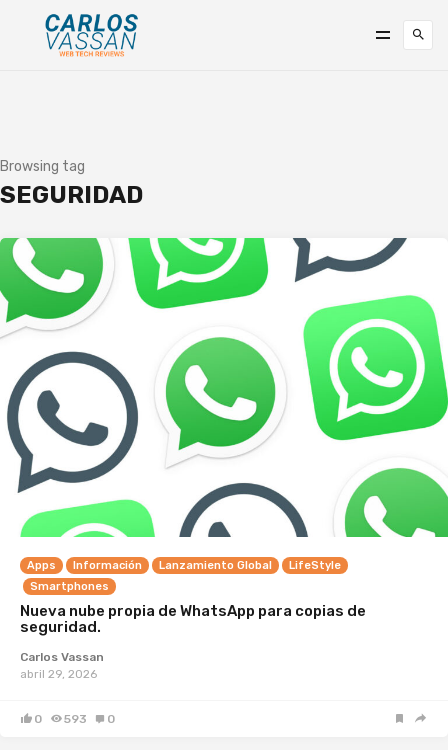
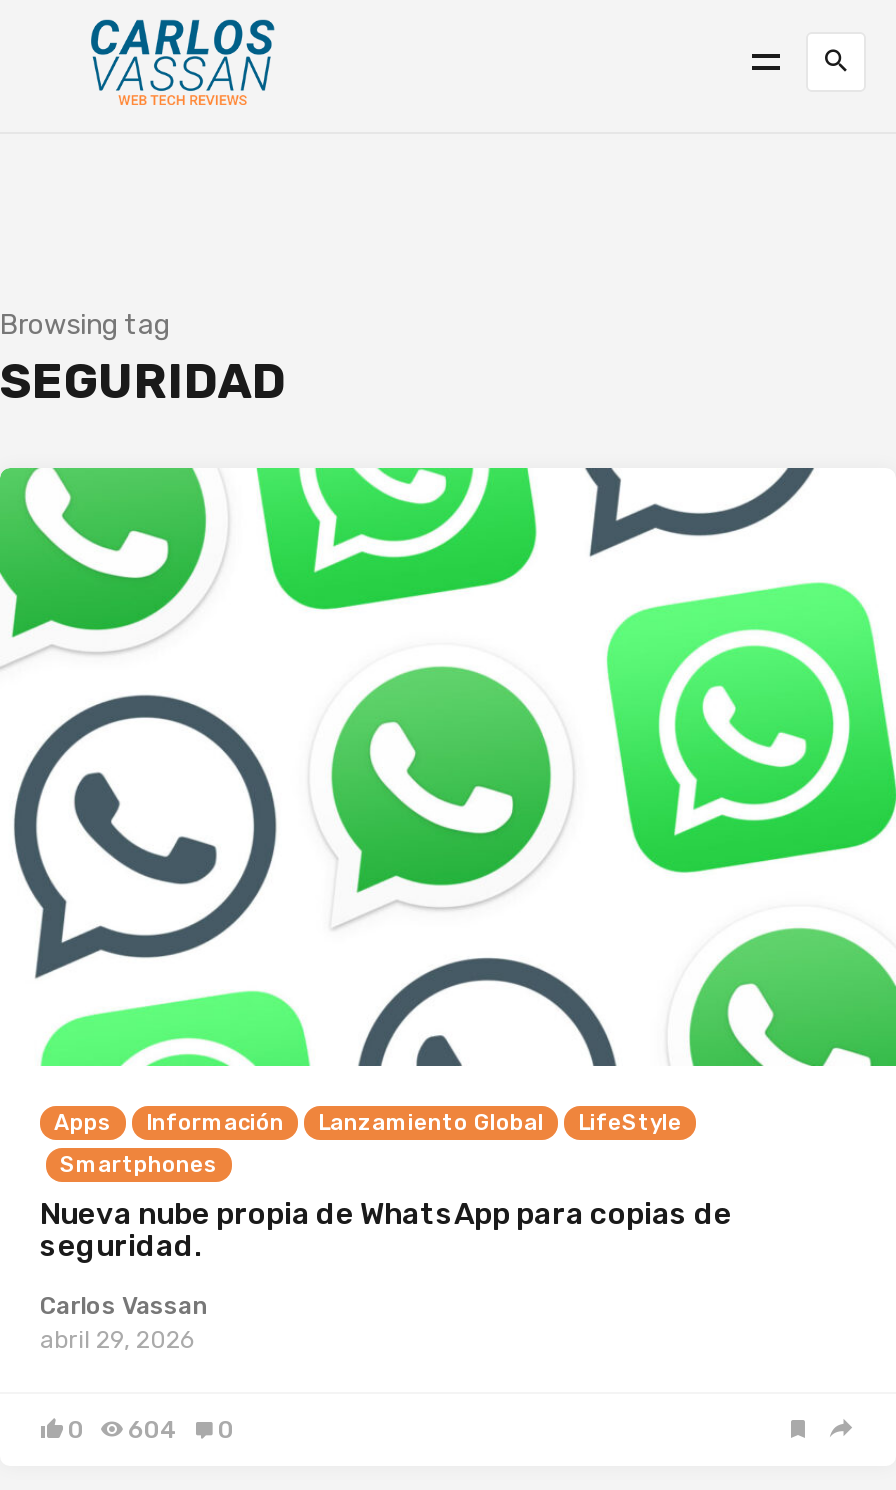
- 0 593 0
+ 0 604 0
